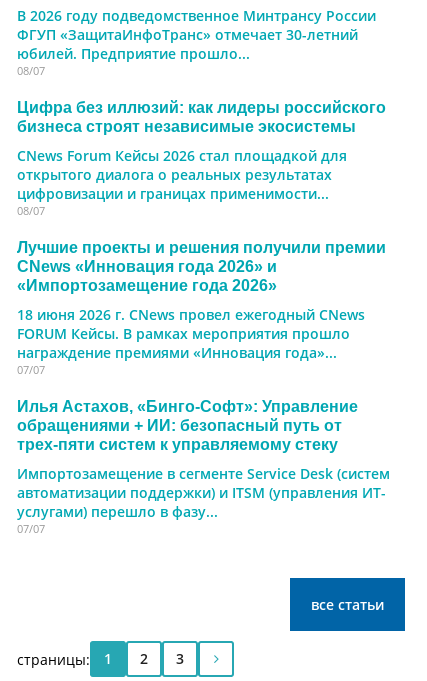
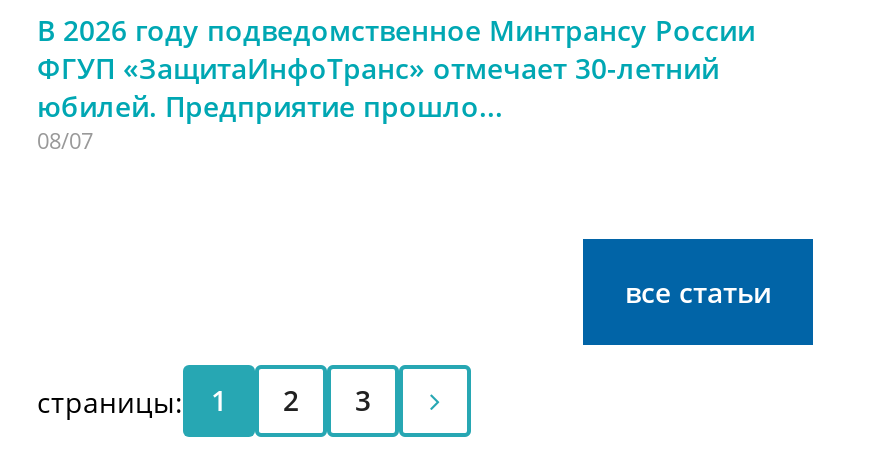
- Цифра без иллюзий: как лидеры российского
- бизнеса строят независимые экосистемы
- CNews Forum Кейсы 2026 стал площадкой для
- открытого диалога о реальных результатах
- цифровизации и границах применимости...
- 08/07
- Лучшие проекты и решения получили премии
- CNews «Инновация года 2026» и
- «Импортозамещение года 2026»
- 18 июня 2026 г. CNews провел ежегодный CNews
- FORUM Кейсы. В рамках мероприятия прошло
- награждение премиями «Инновация года»...
- 07/07
- Илья Астахов, «Бинго-Софт»: Управление
- обращениями + ИИ: безопасный путь от
- трех‑пяти систем к управляемому стеку
- Импортозамещение в сегменте Service Desk (систем
- автоматизации поддержки) и ITSM (управления ИТ-
- услугами) перешло в фазу...
- 07/07
